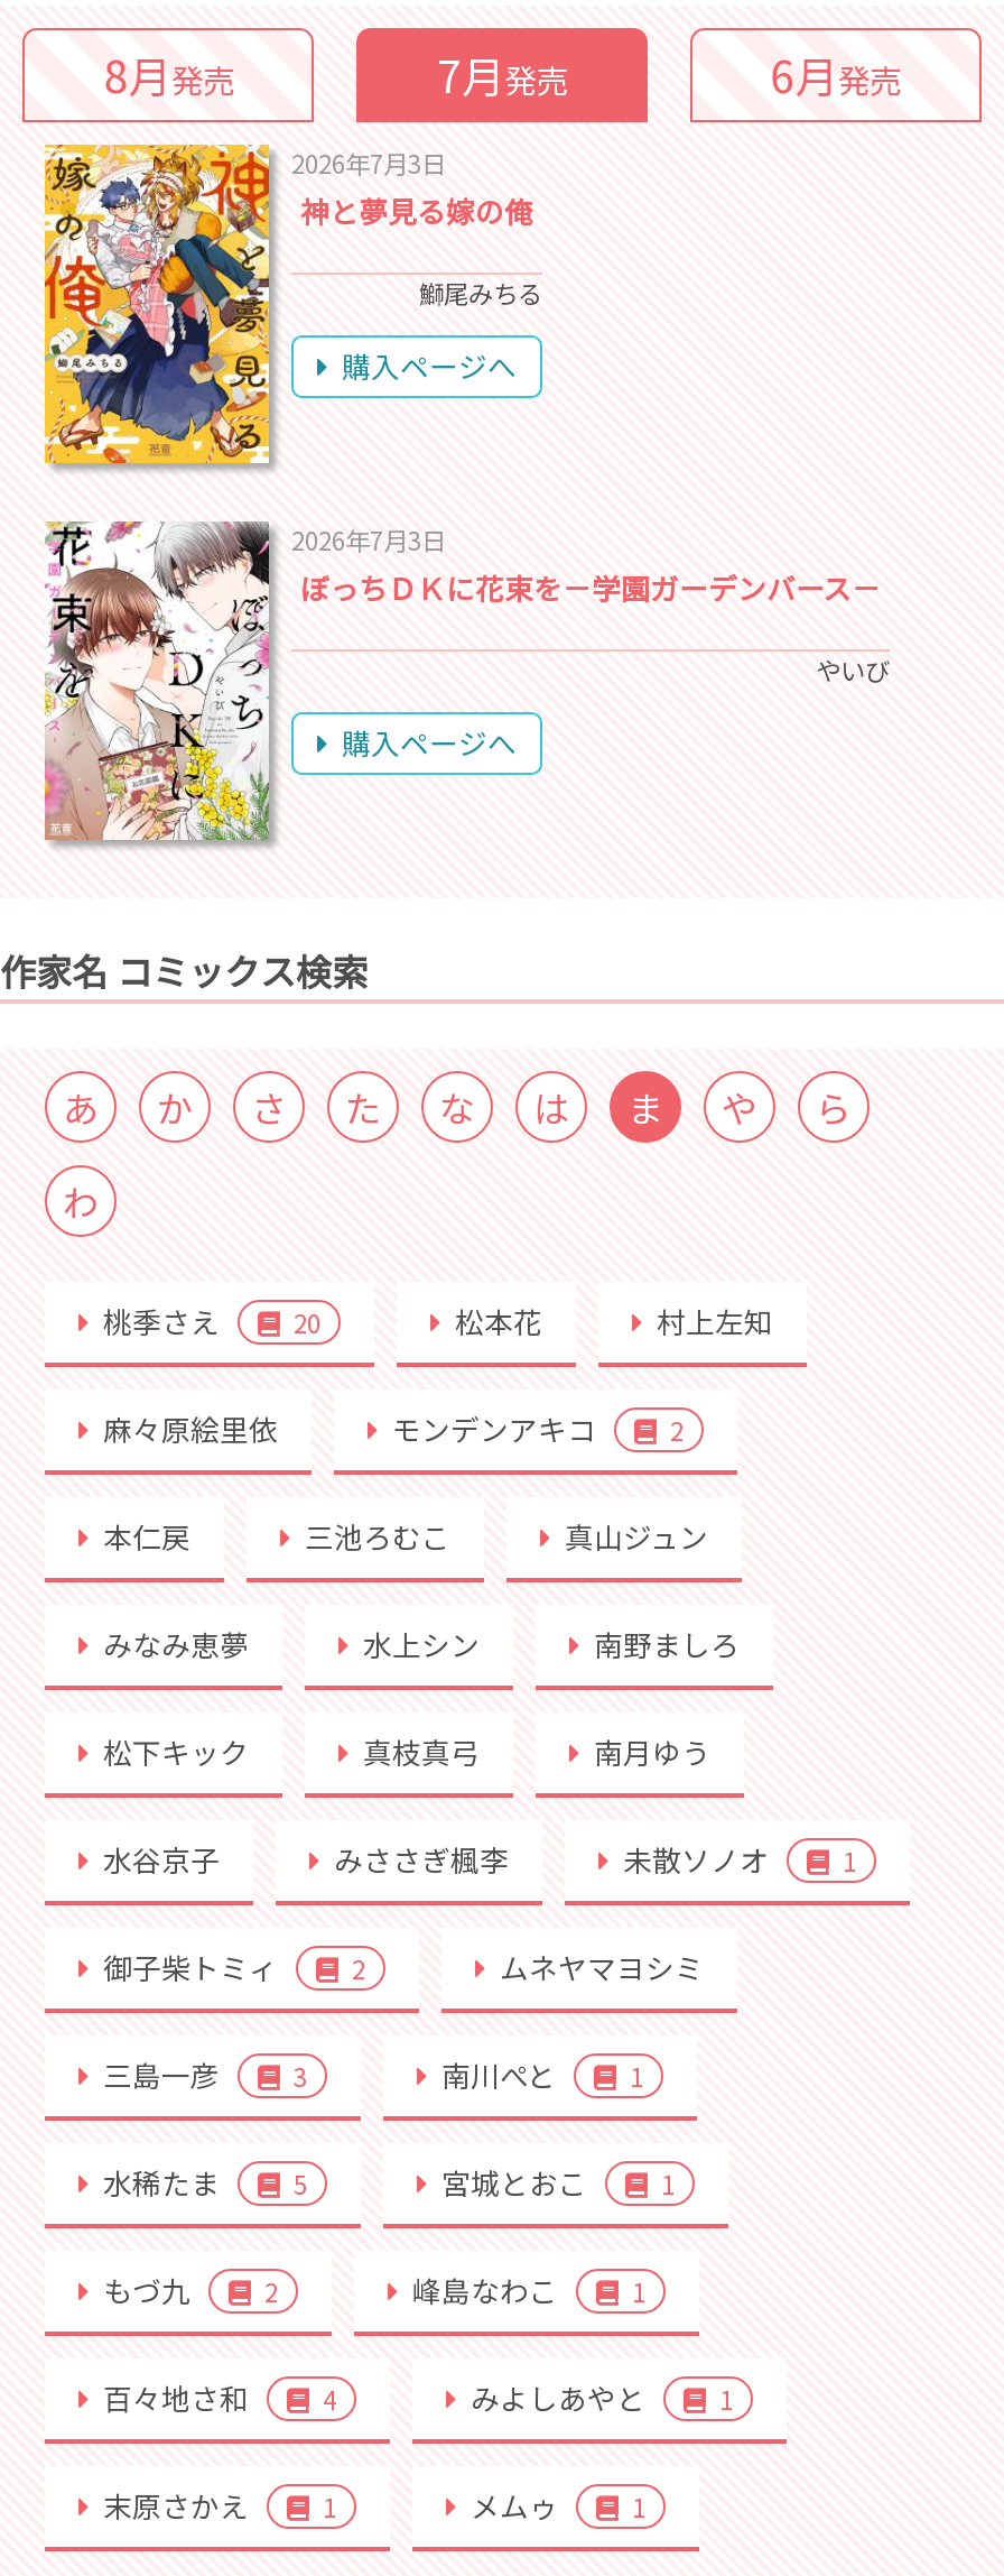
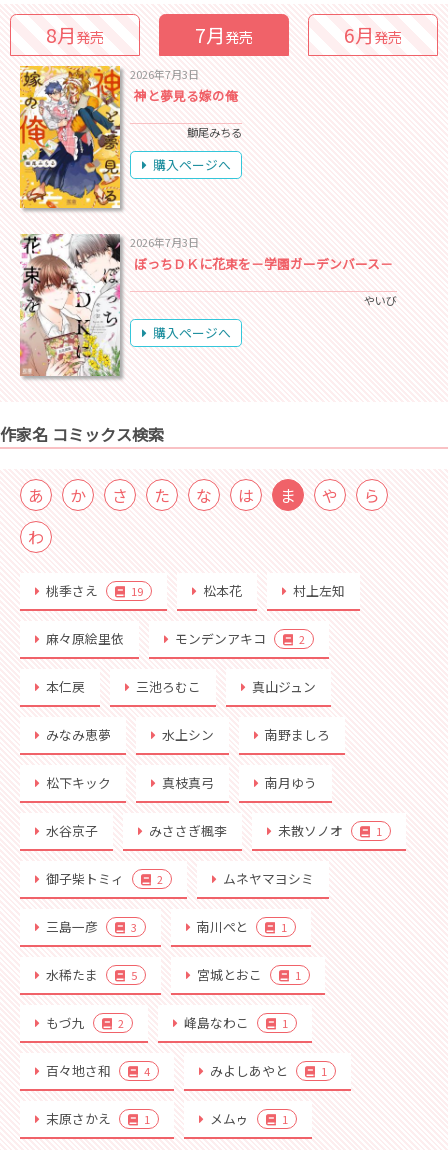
- 20
+ 19
